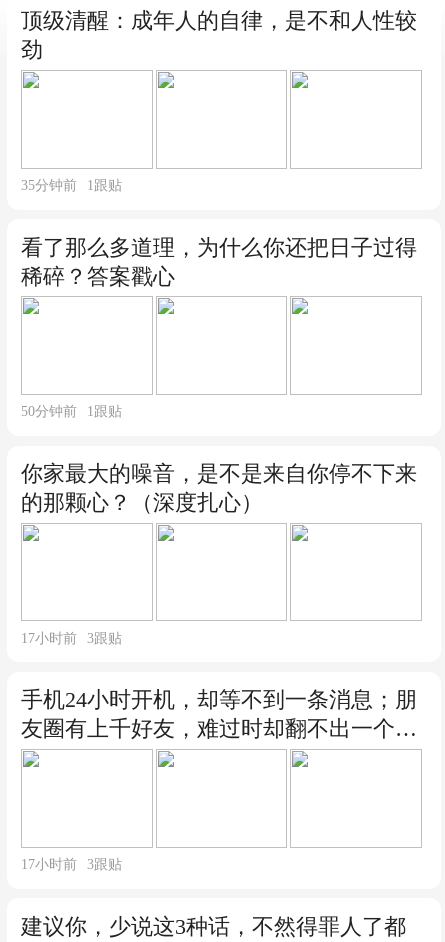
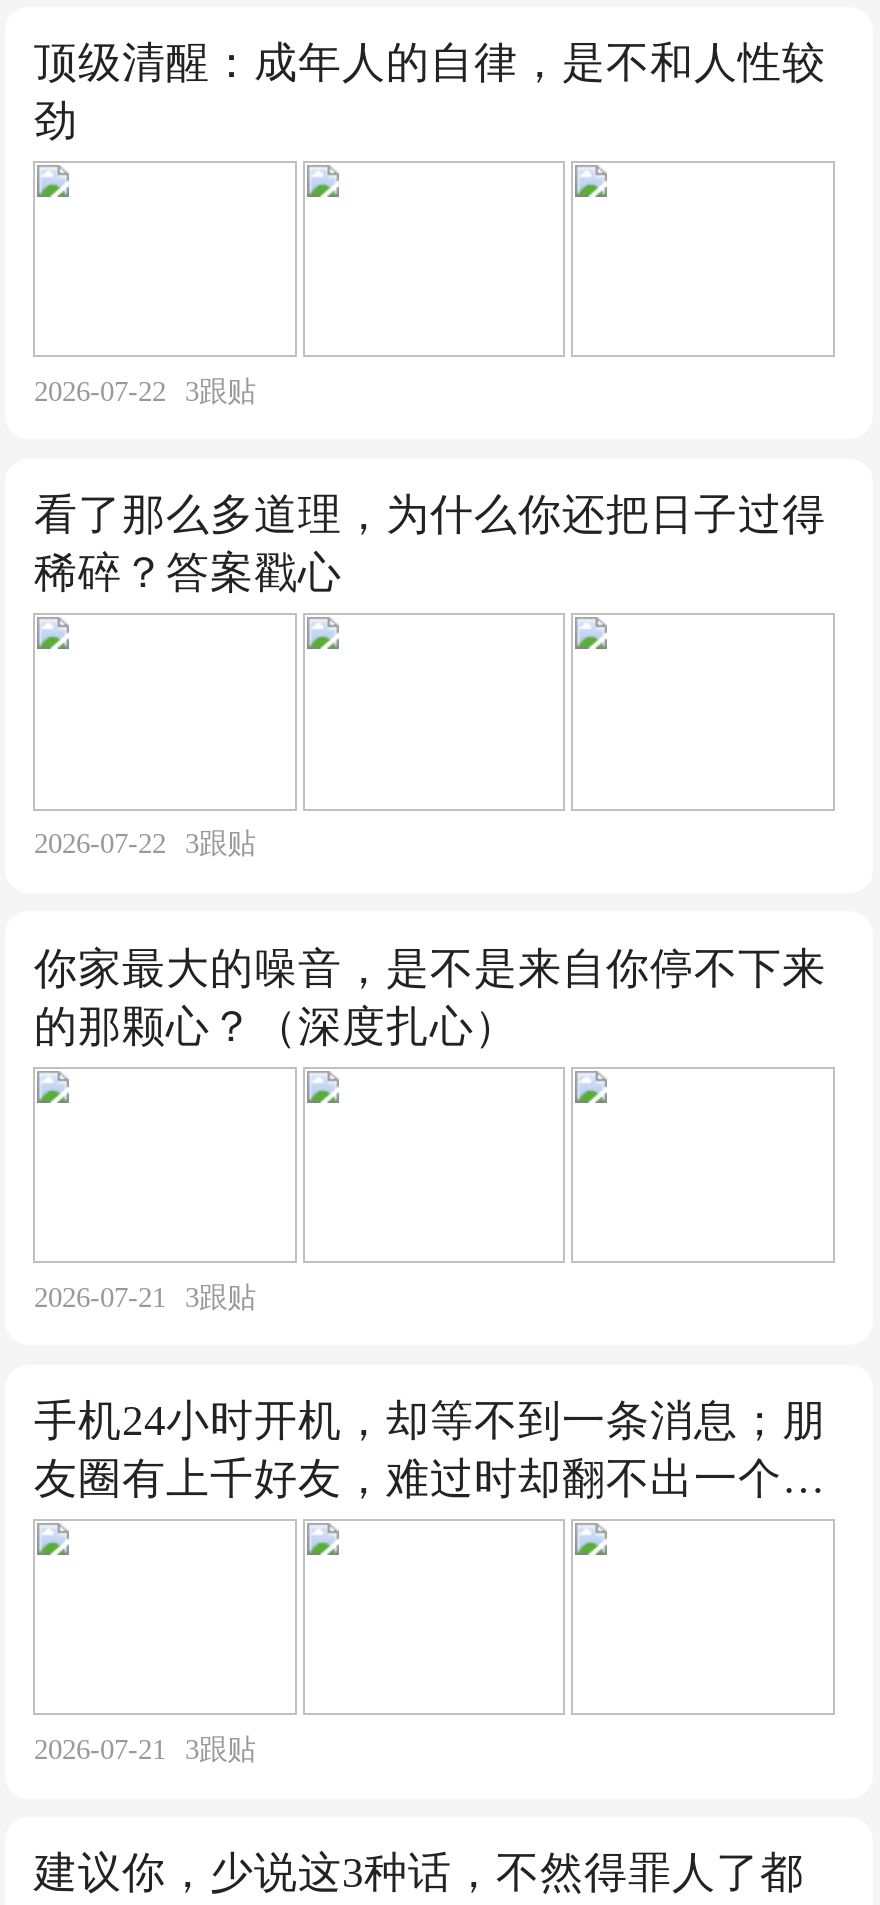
- 35分钟前 1跟贴
+ 2026-07-22 3跟贴

- 50分钟前 1跟贴
+ 2026-07-22 3跟贴

- 17小时前 3跟贴
+ 2026-07-21 3跟贴

- 17小时前 3跟贴
+ 2026-07-21 3跟贴
